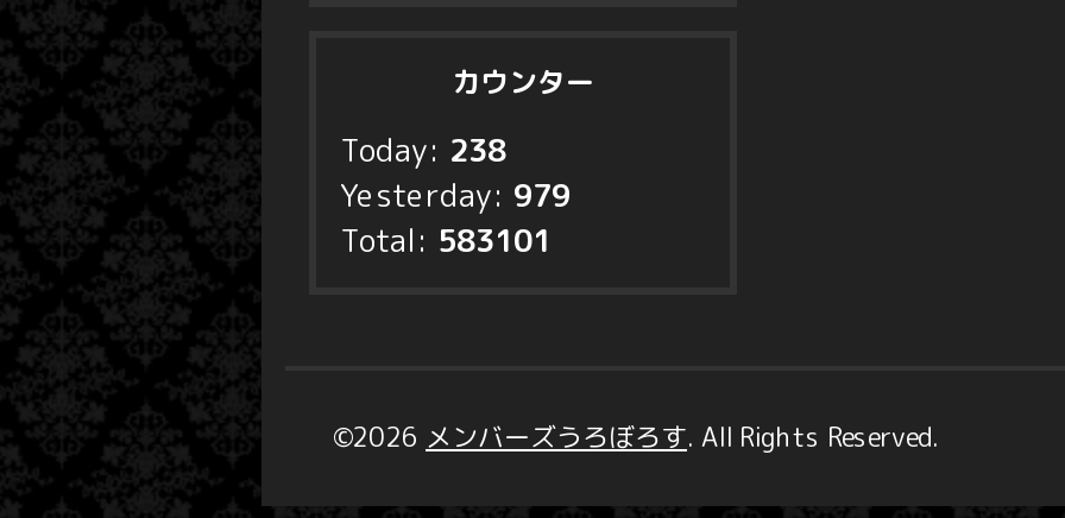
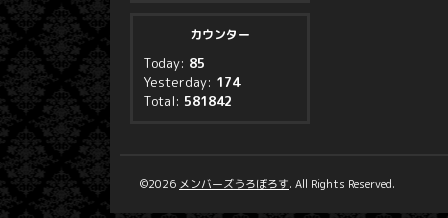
- Today: 238
+ Today: 85

- Yesterday: 979
+ Yesterday: 174

- Total: 583101
+ Total: 581842
